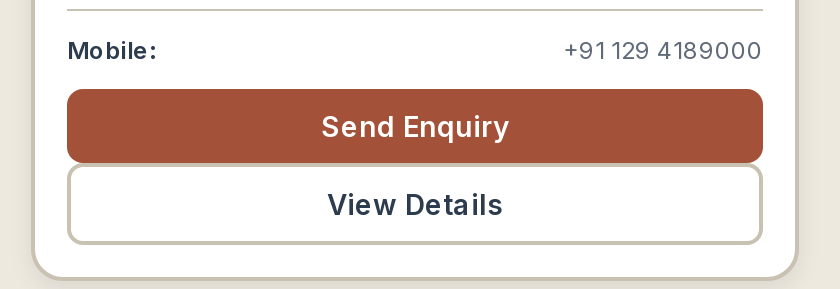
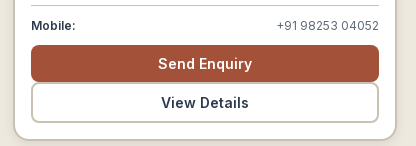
- +91 129 4189000
+ +91 98253 04052
